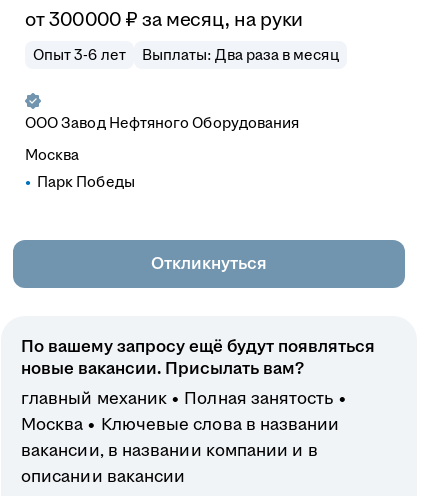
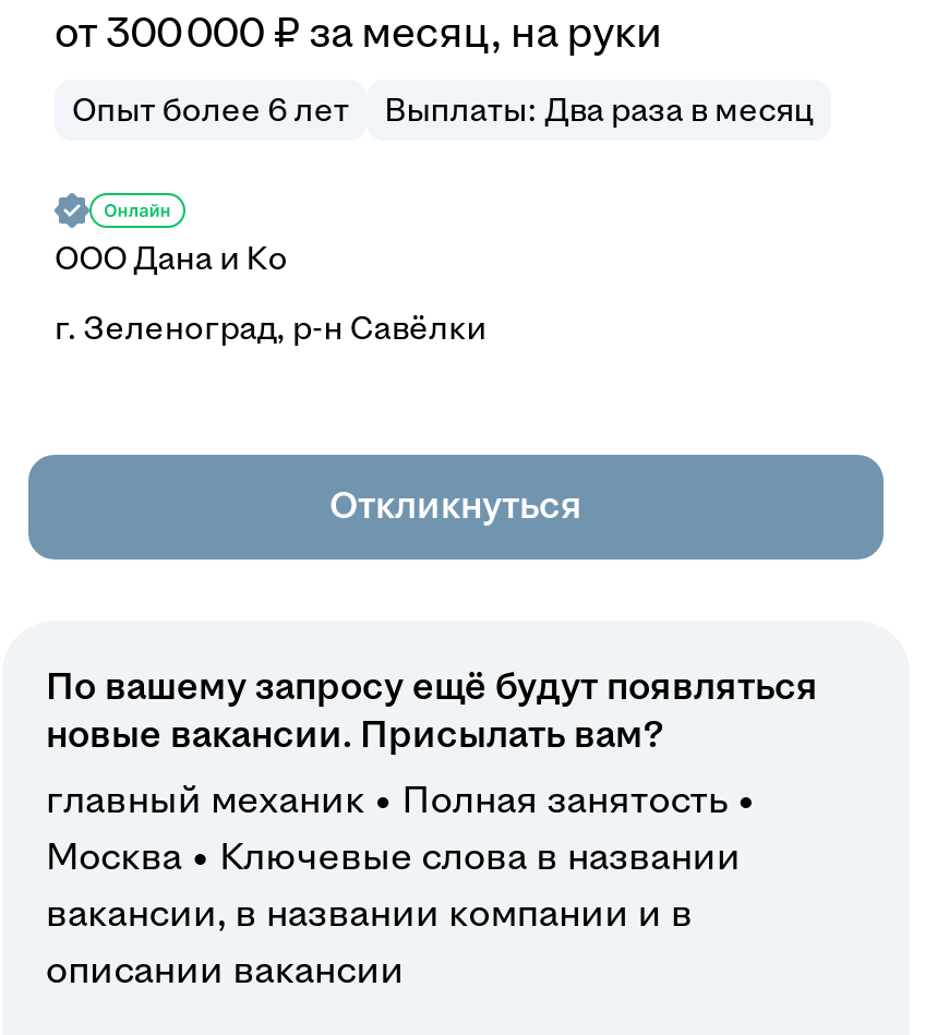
- Опыт 3-6 лет
+ Опыт более 6 лет

- ООО Завод Нефтяного Оборудования
- Москва
- Парк Победы
+ ООО Дана и Ко
+ г. Зеленоград, р-н Савёлки
